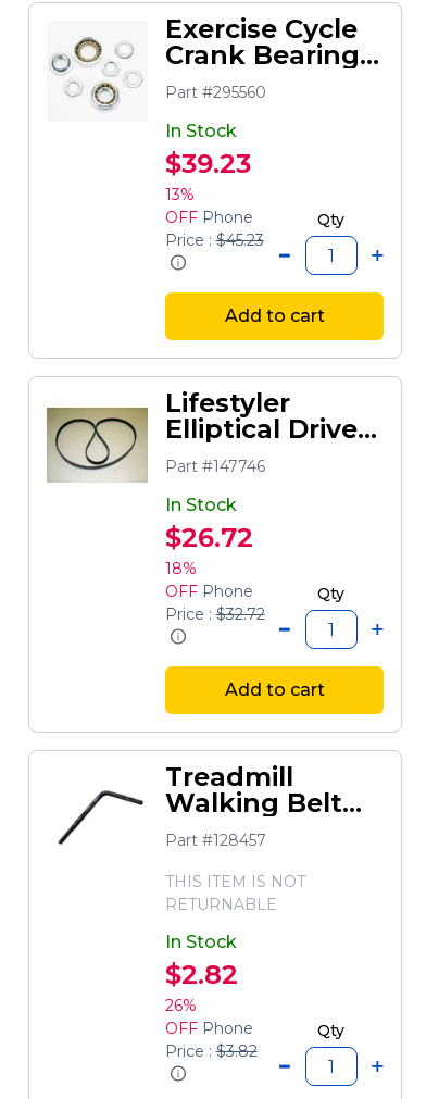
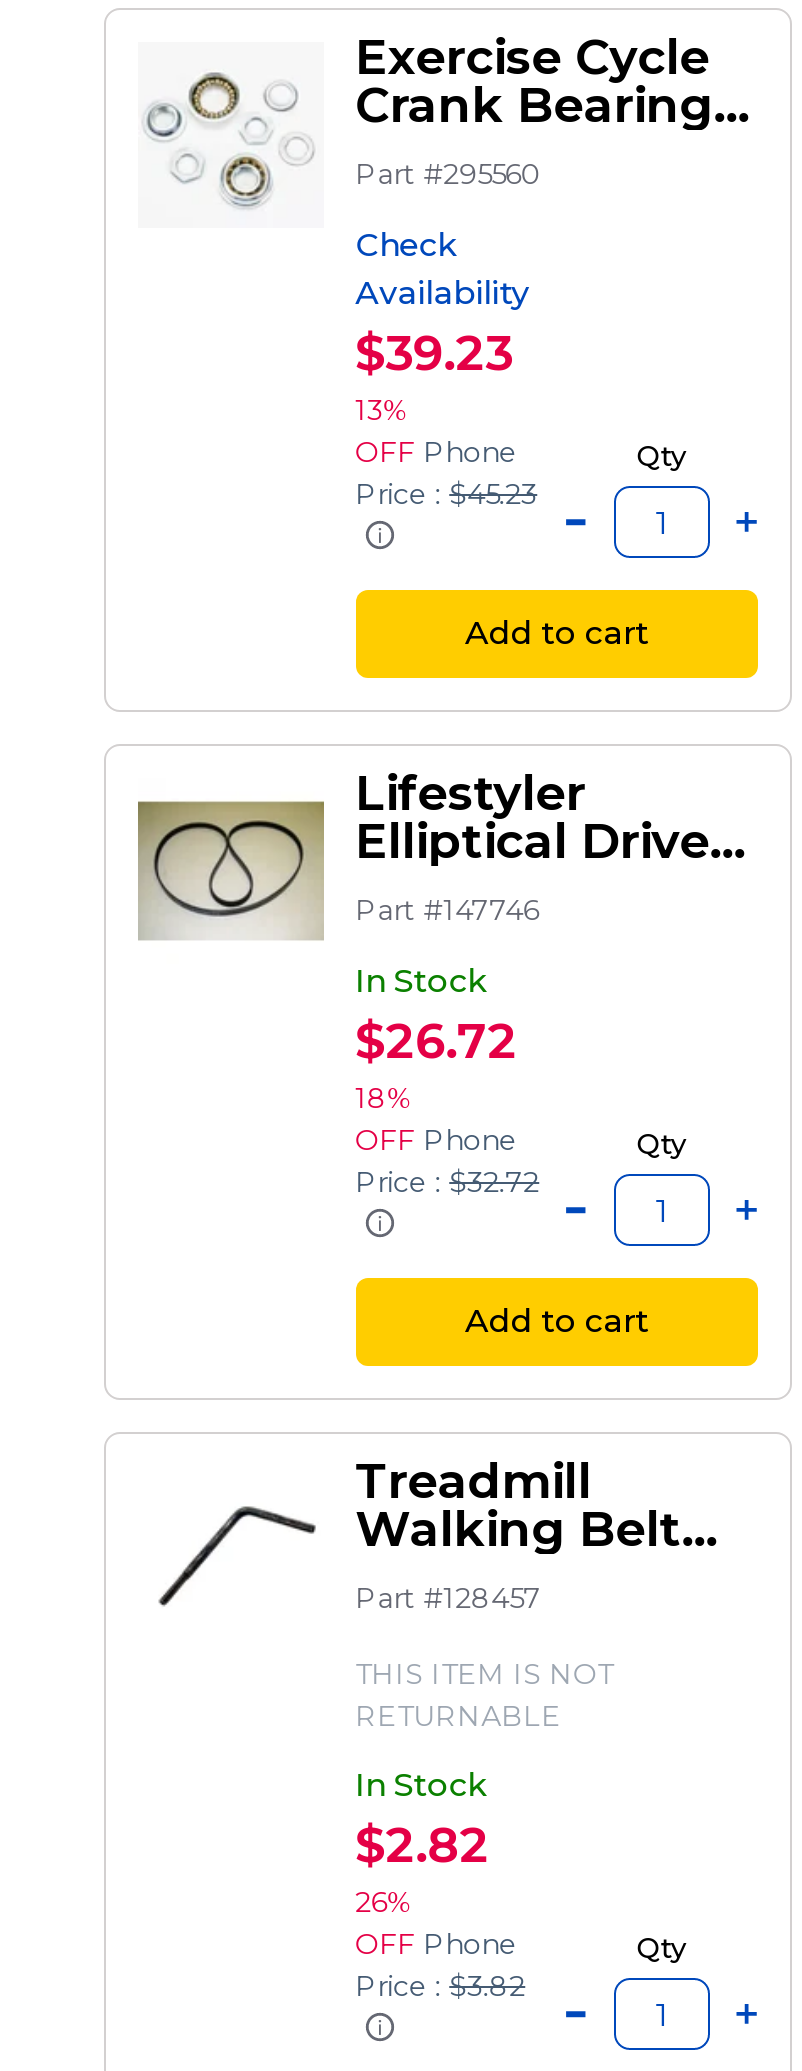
- In Stock
+ Check
+ Availability
